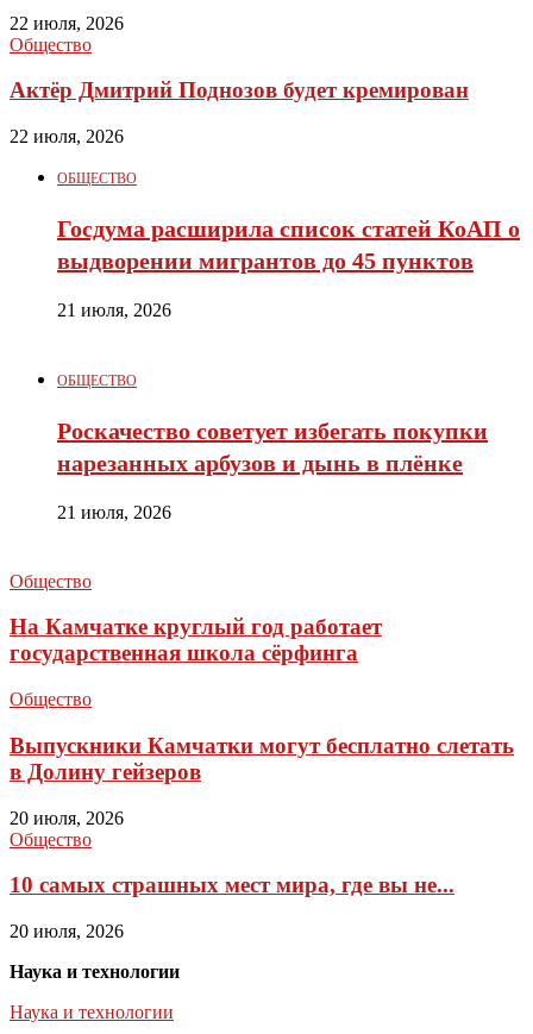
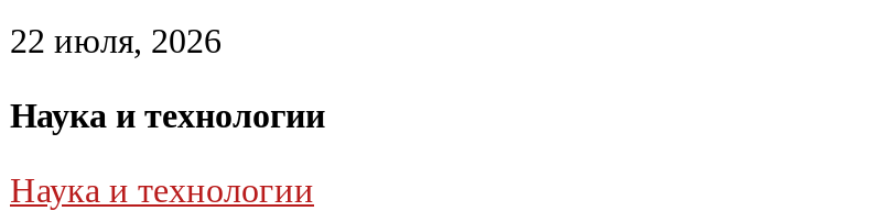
- Общество
- Актёр Дмитрий Поднозов будет кремирован
- 22 июля, 2026
- ОБЩЕСТВО
- Госдума расширила список статей КоАП о
- выдворении мигрантов до 45 пунктов
- 21 июля, 2026

- ОБЩЕСТВО
- Роскачество советует избегать покупки
- нарезанных арбузов и дынь в плёнке
- 21 июля, 2026
- Общество
- На Камчатке круглый год работает
- государственная школа сёрфинга
- Общество
- Выпускники Камчатки могут бесплатно слетать
- в Долину гейзеров
- 20 июля, 2026
- Общество
- 10 самых страшных мест мира, где вы не...
- 20 июля, 2026
